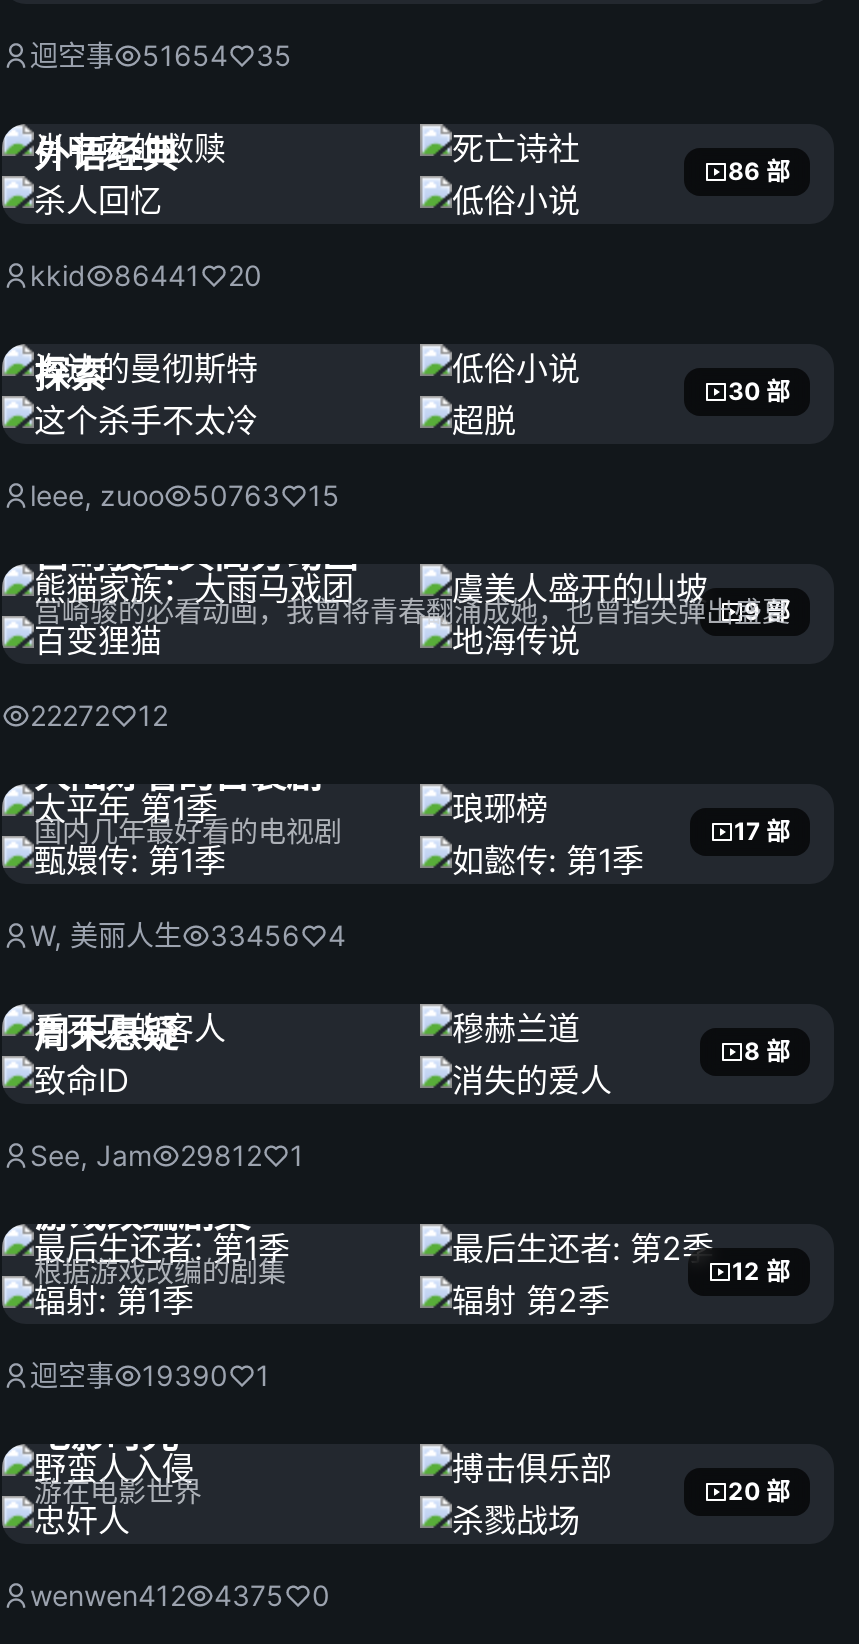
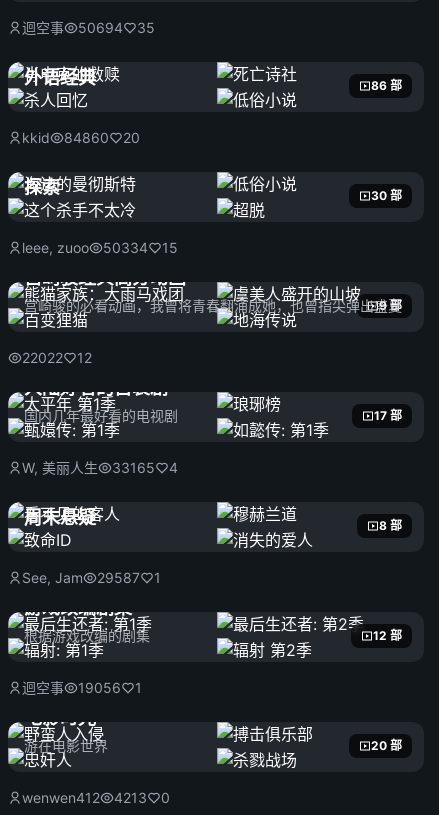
- 迴空事 51654 35
+ 迴空事 50694 35

- kkid 86441 20
+ kkid 84860 20

- leee, zuoo 50763 15
+ leee, zuoo 50334 15

- 22272 12
+ 22022 12

- W, 美丽人生 33456 4
+ W, 美丽人生 33165 4

- See, Jam 29812 1
+ See, Jam 29587 1

- 迴空事 19390 1
+ 迴空事 19056 1

- wenwen412 4375 0
+ wenwen412 4213 0
